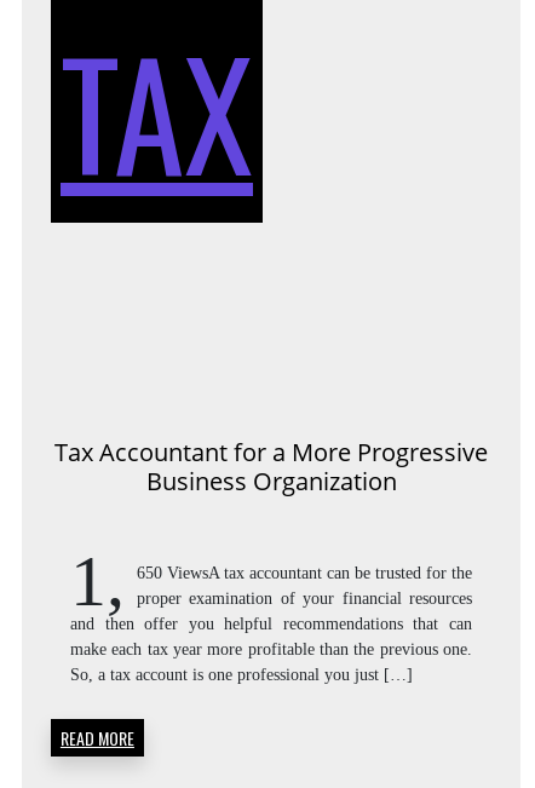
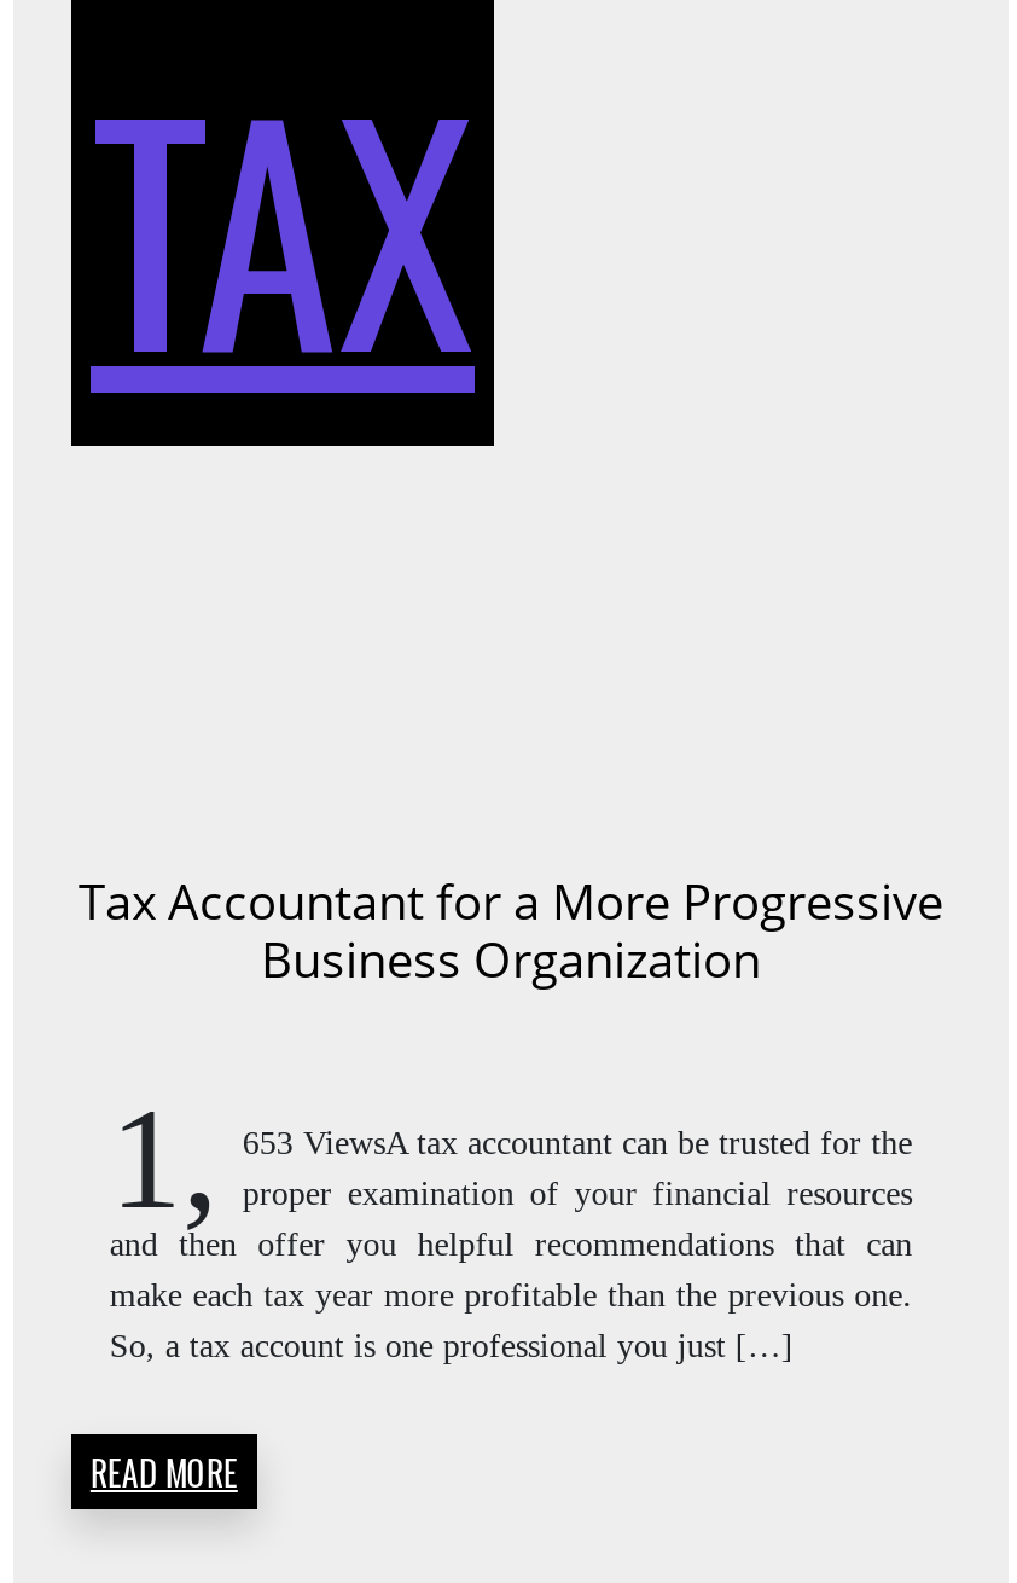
- 650 ViewsA tax accountant can be trusted for the
+ 653 ViewsA tax accountant can be trusted for the
